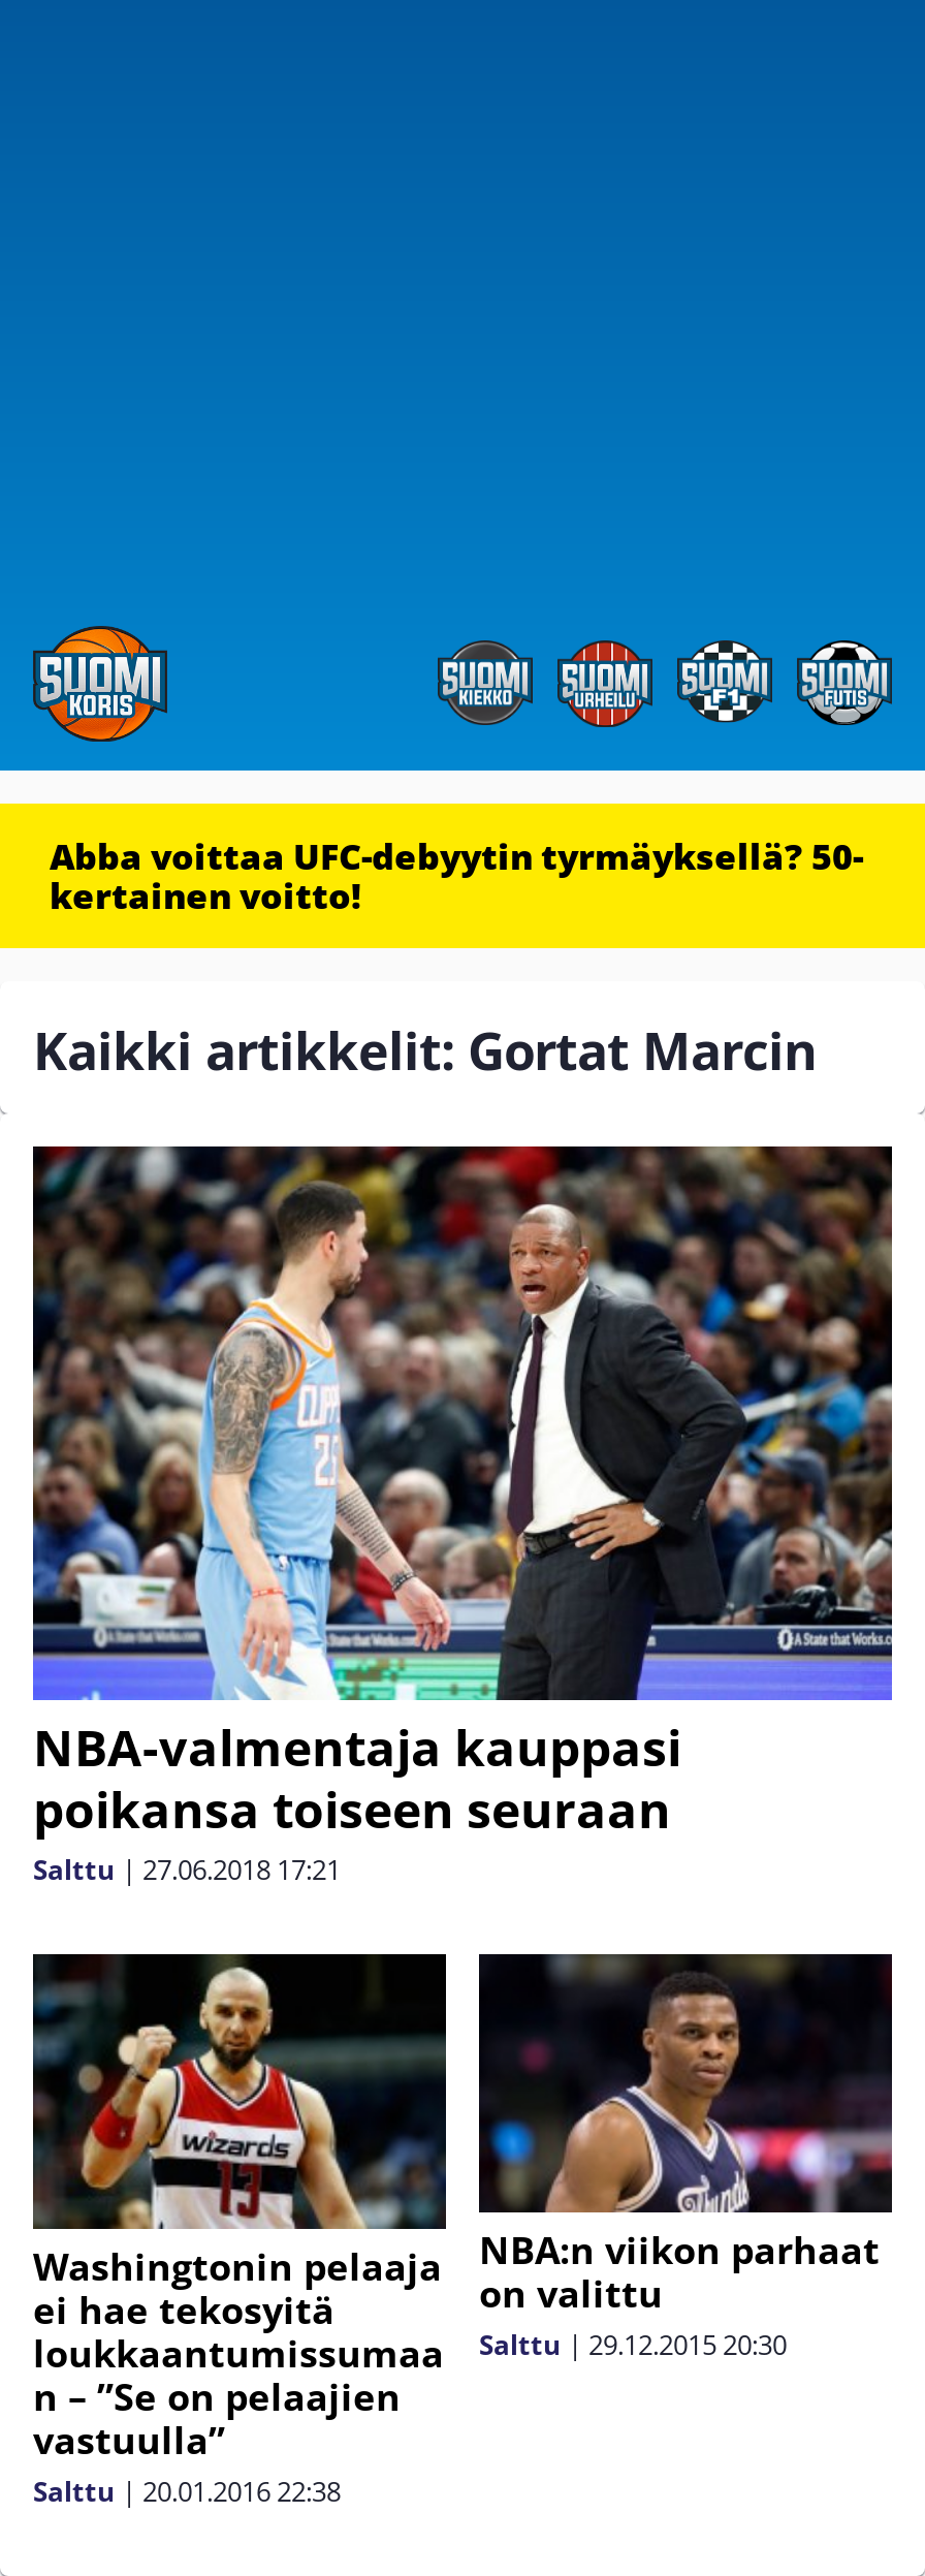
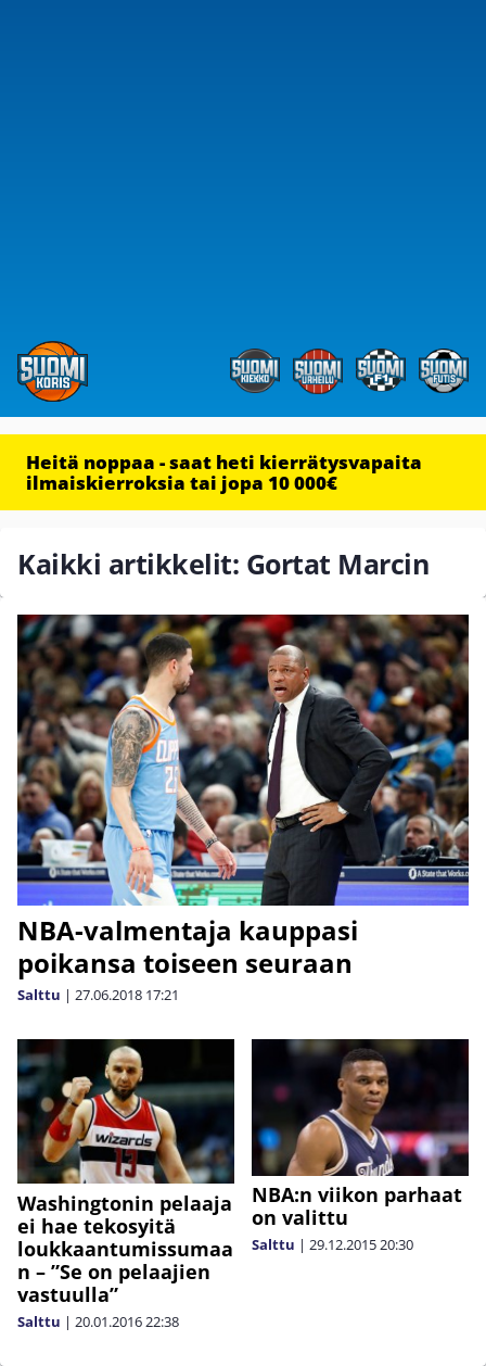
- Abba voittaa UFC-debyytin tyrmäyksellä? 50-
- kertainen voitto!
+ Heitä noppaa - saat heti kierrätysvapaita
+ ilmaiskierroksia tai jopa 10 000€
